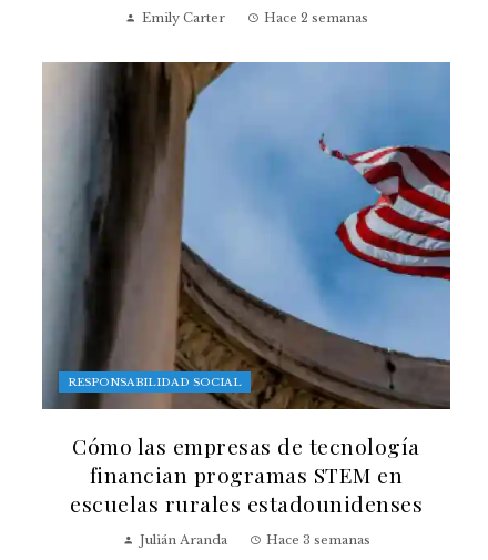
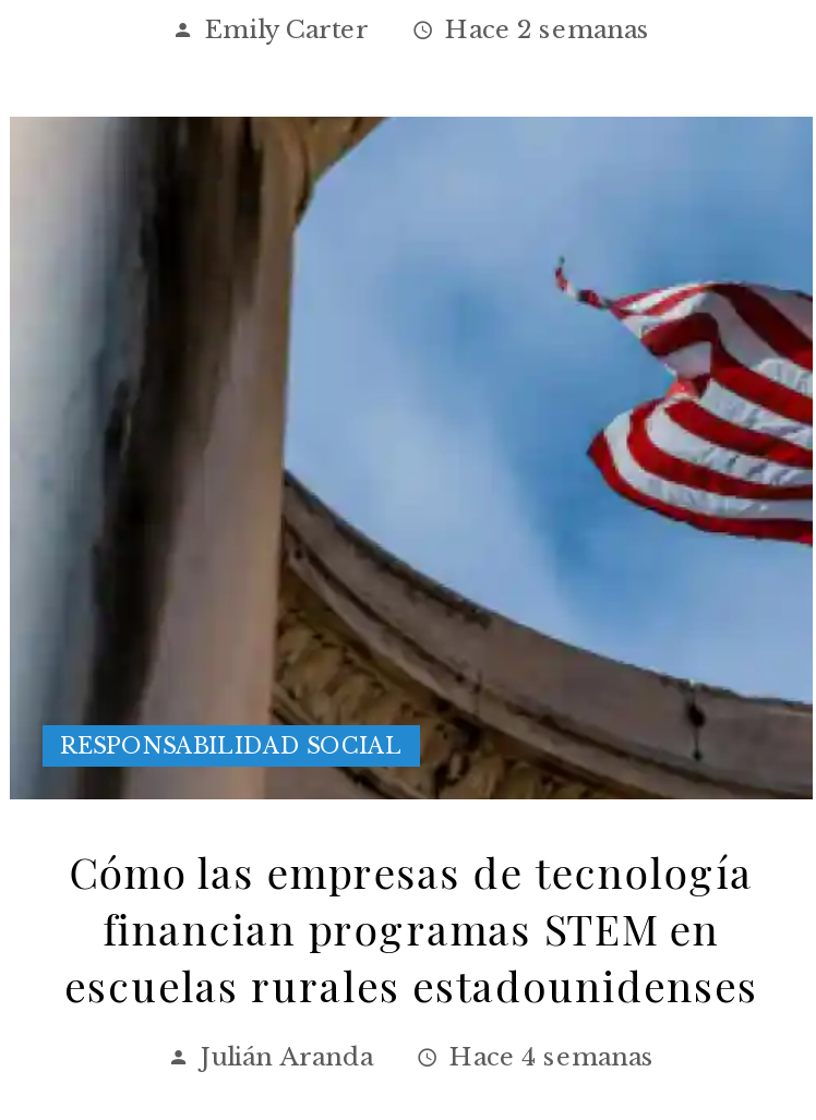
- Hace 3 semanas
+ Hace 4 semanas
